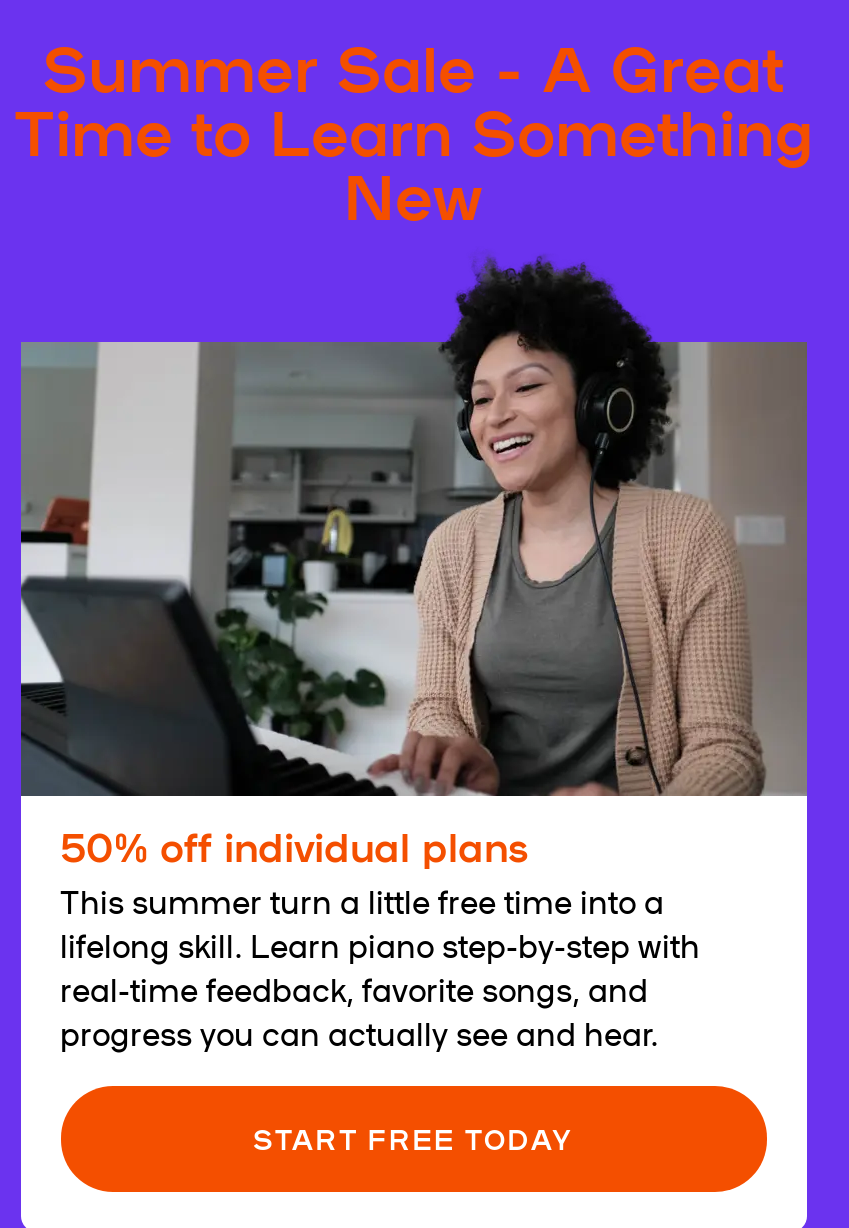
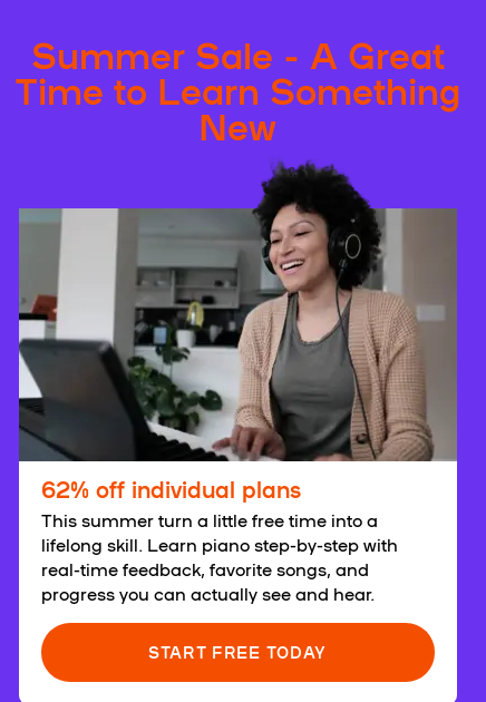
- 50% off individual plans
+ 62% off individual plans
